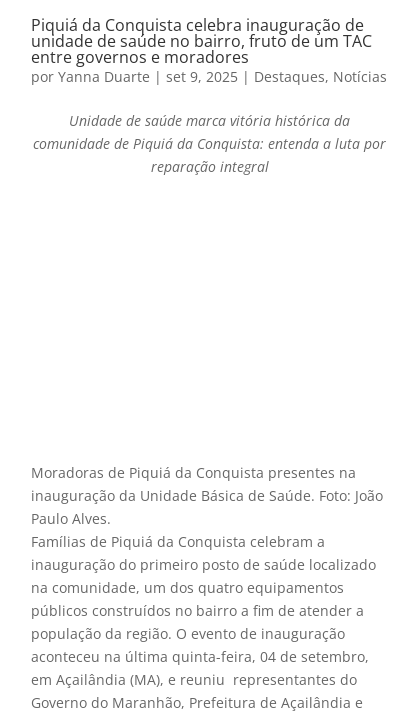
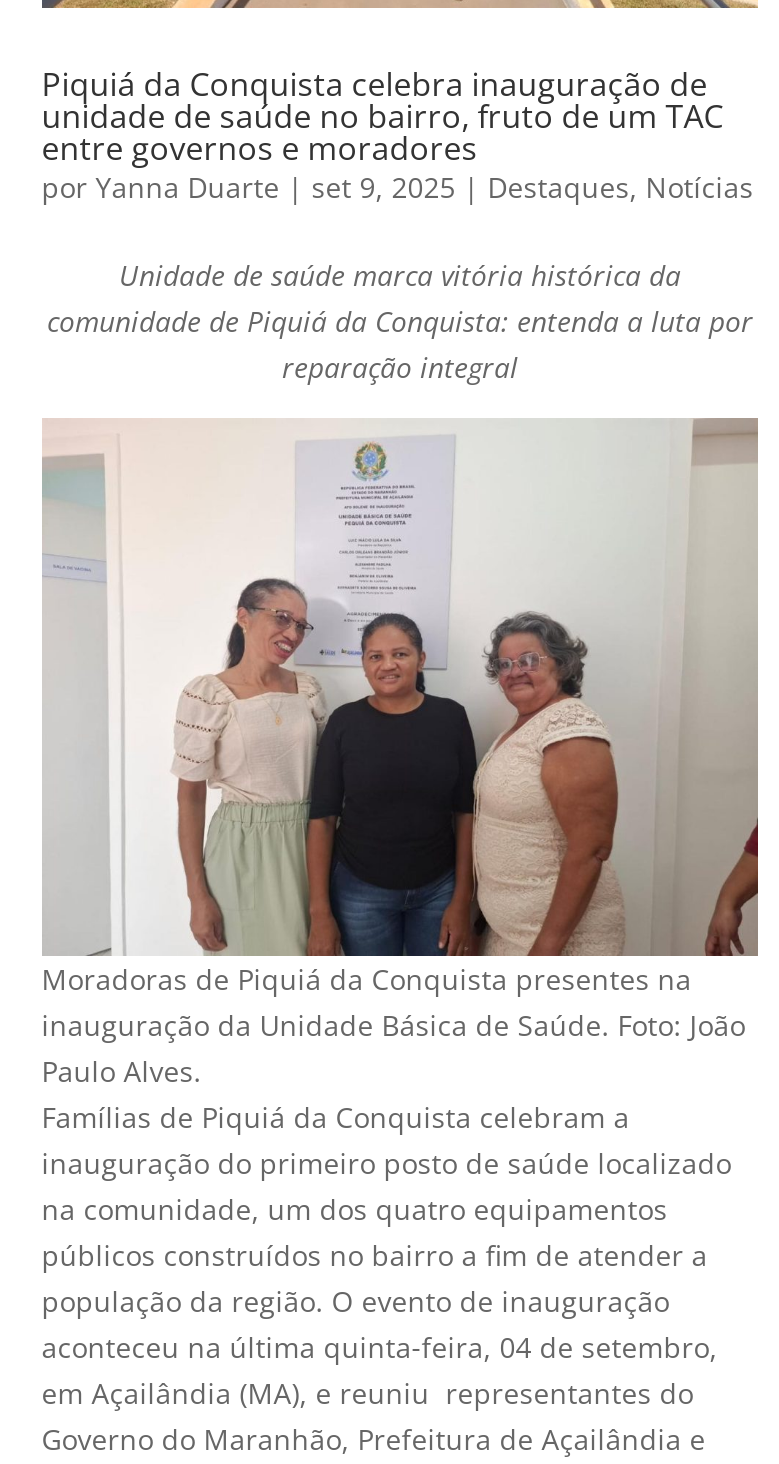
+ [image]
